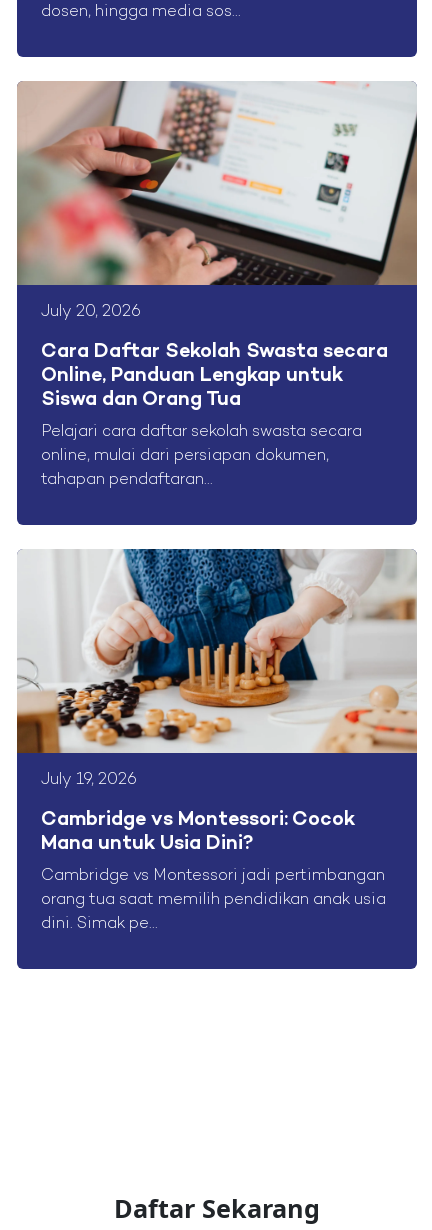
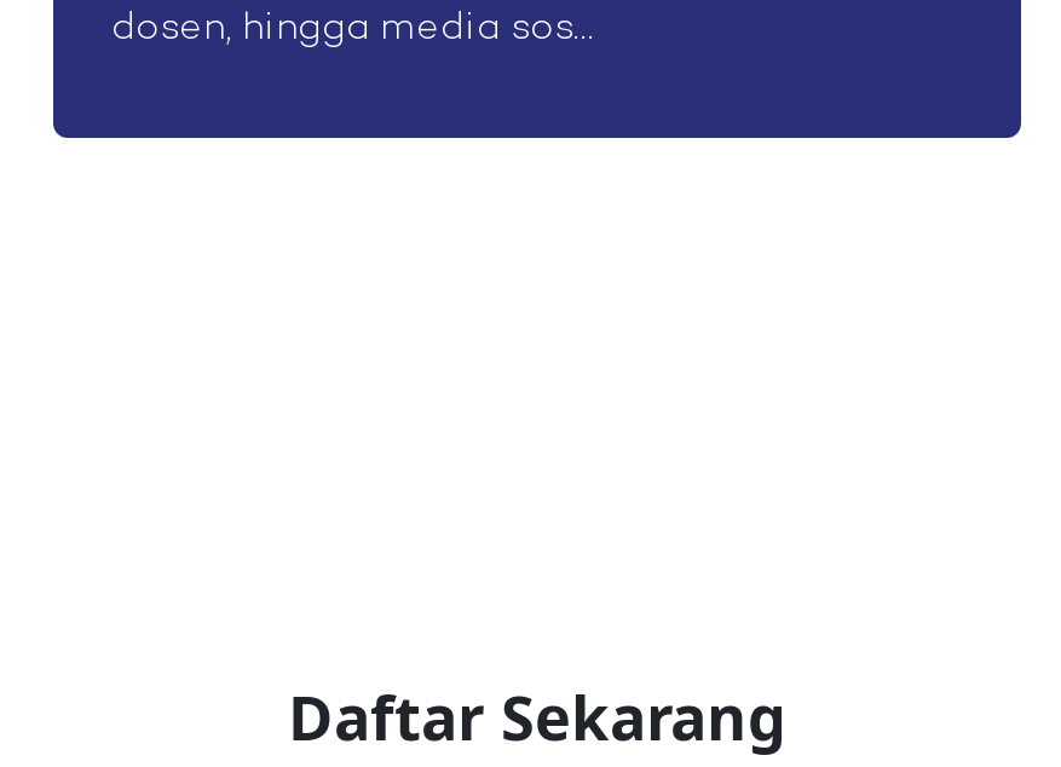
- [image]
- July 20, 2026
- Cara Daftar Sekolah Swasta secara
- Online, Panduan Lengkap untuk
- Siswa dan Orang Tua
- Pelajari cara daftar sekolah swasta secara
- online, mulai dari persiapan dokumen,
- tahapan pendaftaran...

- [image]
- July 19, 2026
- Cambridge vs Montessori: Cocok
- Mana untuk Usia Dini?
- Cambridge vs Montessori jadi pertimbangan
- orang tua saat memilih pendidikan anak usia
- dini. Simak pe...
